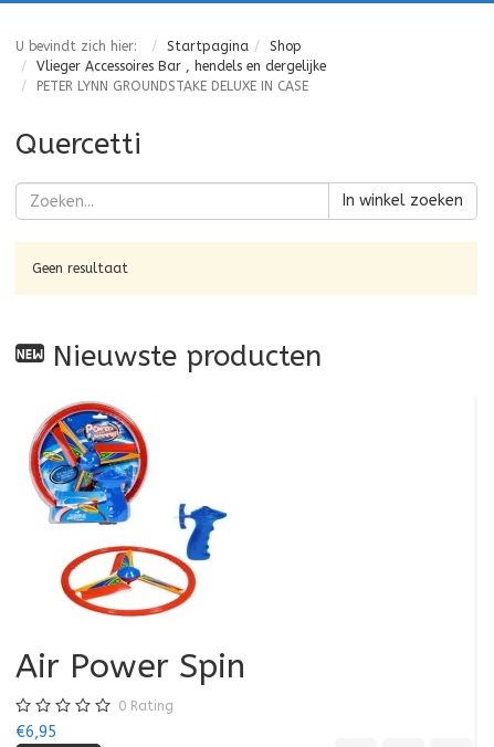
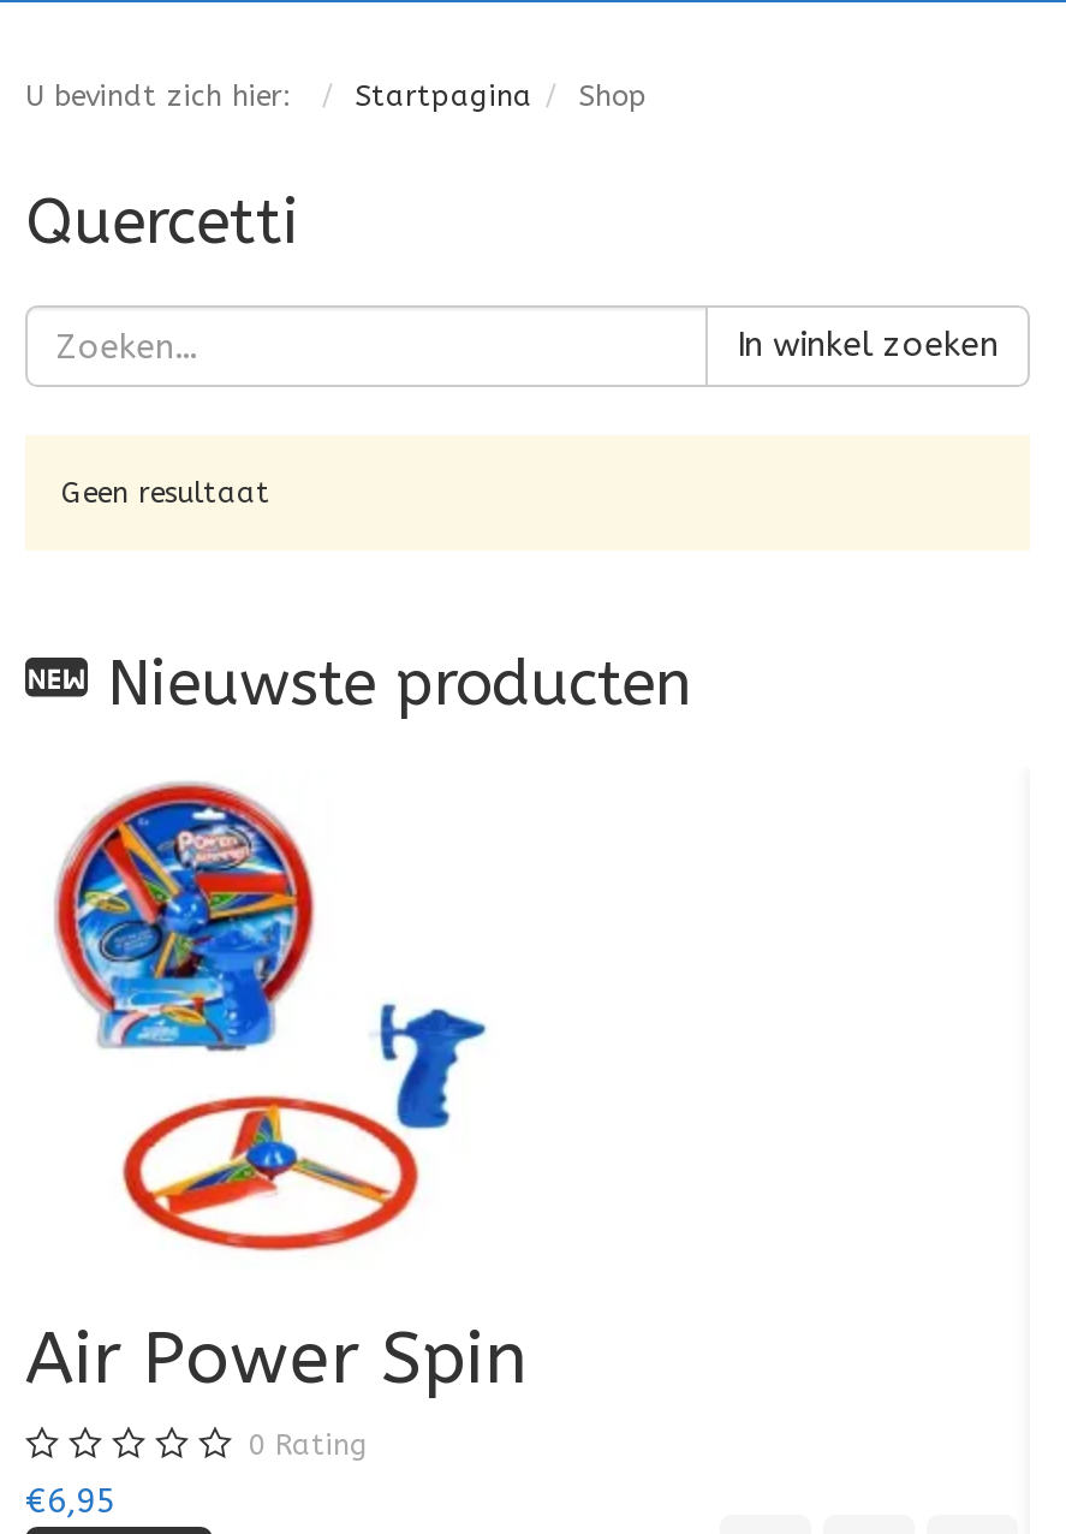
- Vlieger Accessoires Bar , hendels en dergelijke
- PETER LYNN GROUNDSTAKE DELUXE IN CASE
